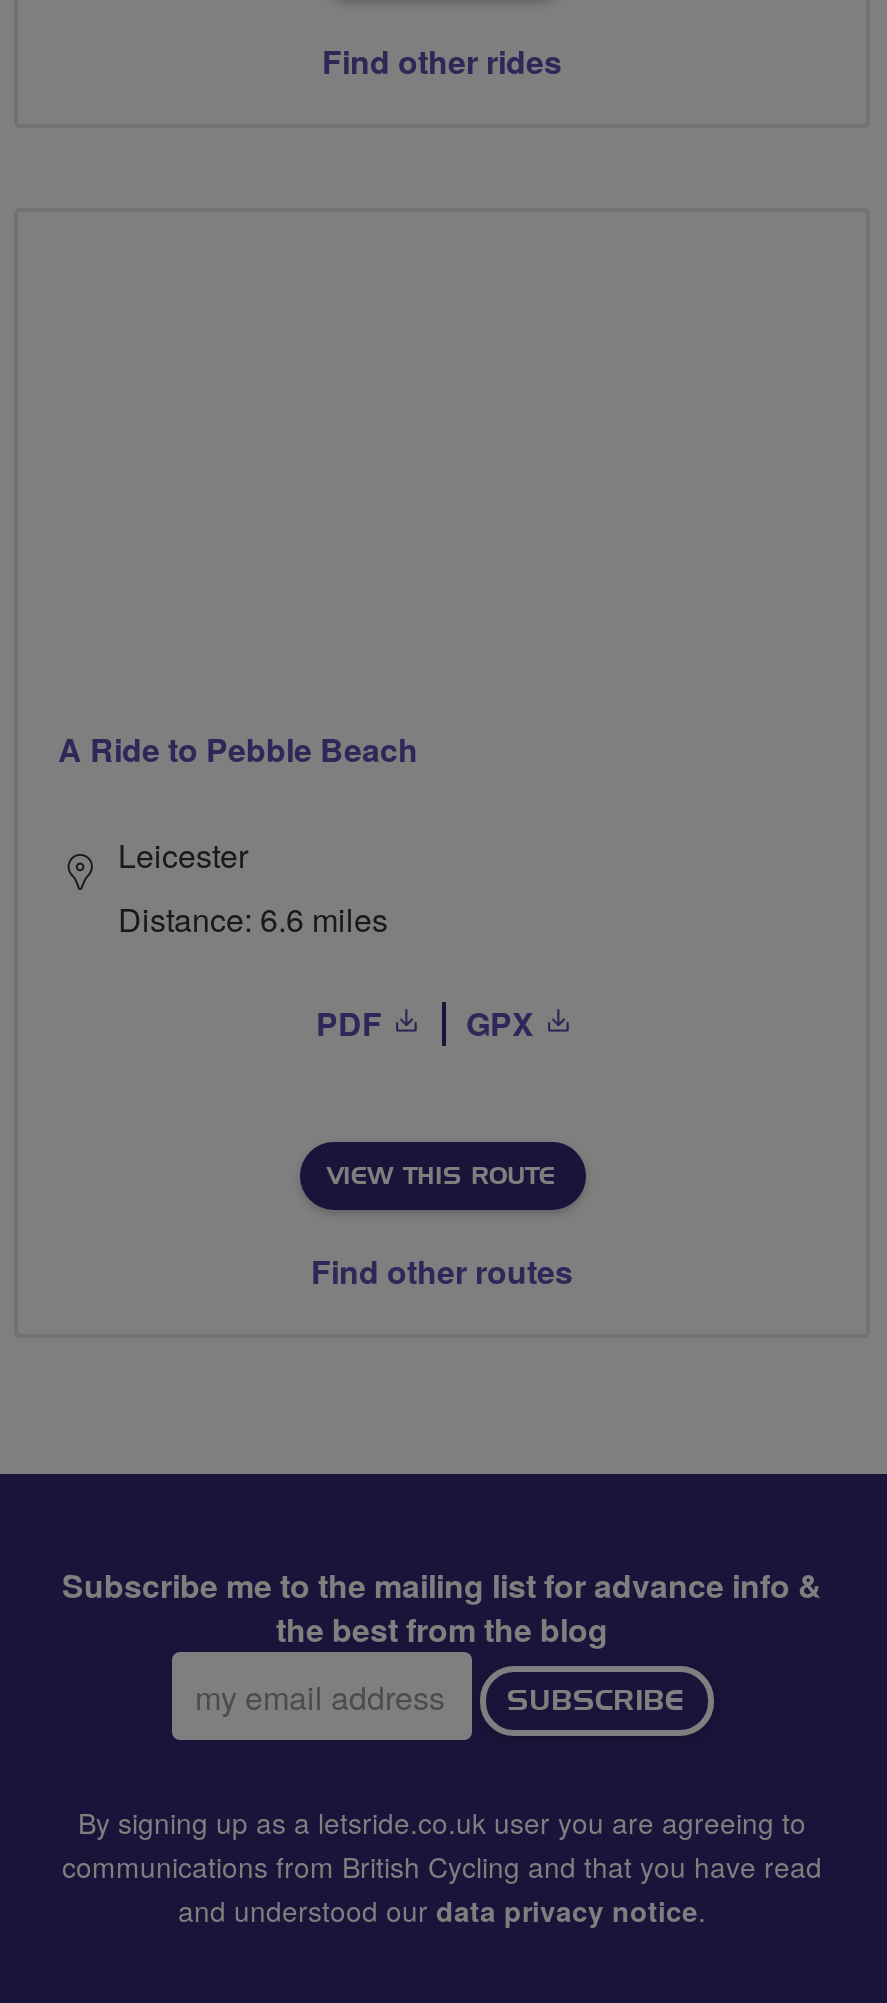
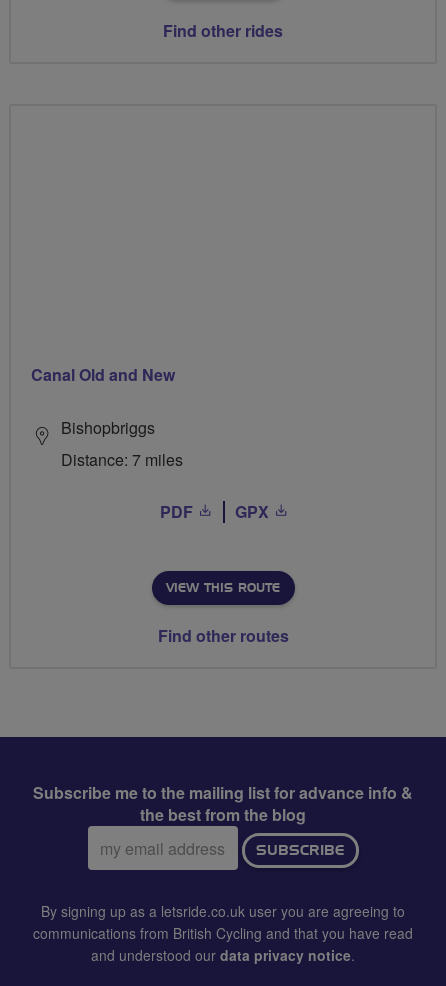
- A Ride to Pebble Beach
+ Canal Old and New

- Leicester
- Distance: 6.6 miles
+ Bishopbriggs
+ Distance: 7 miles
